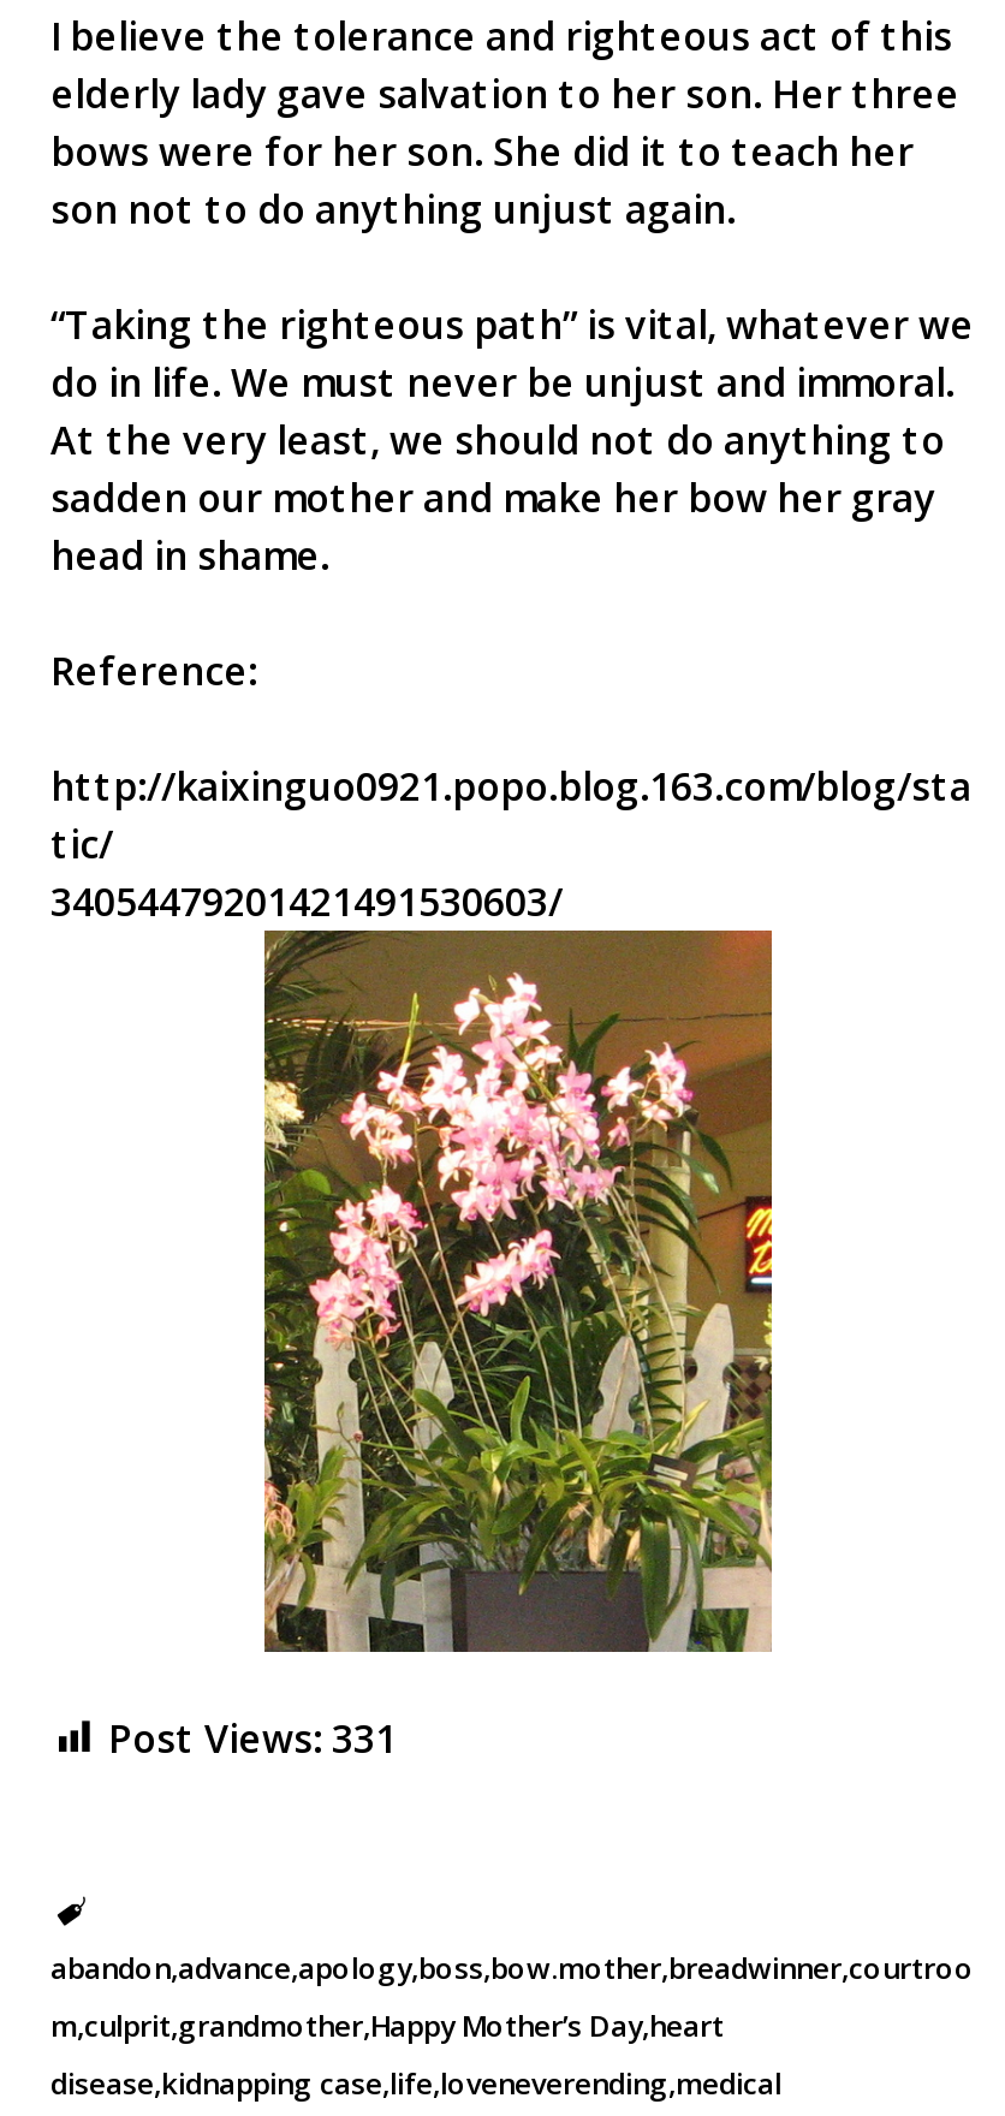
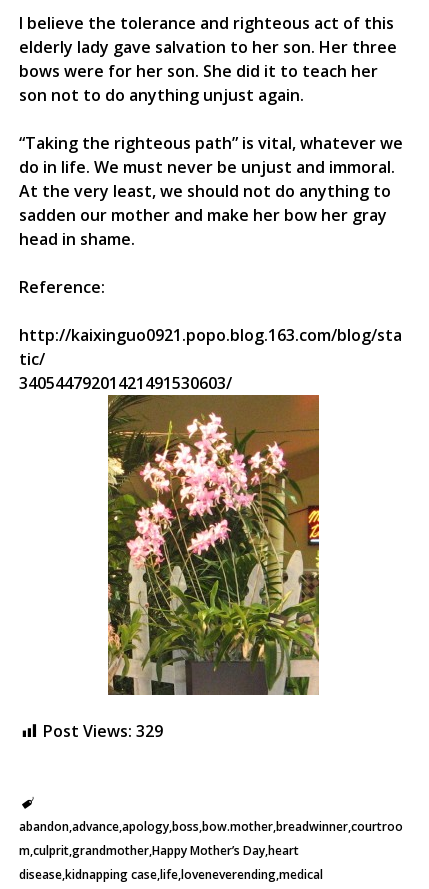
- Post Views: 331
+ Post Views: 329
